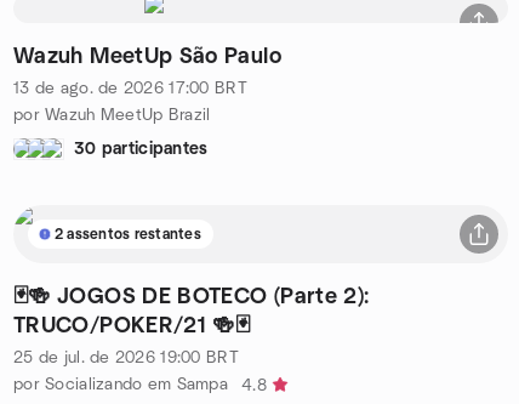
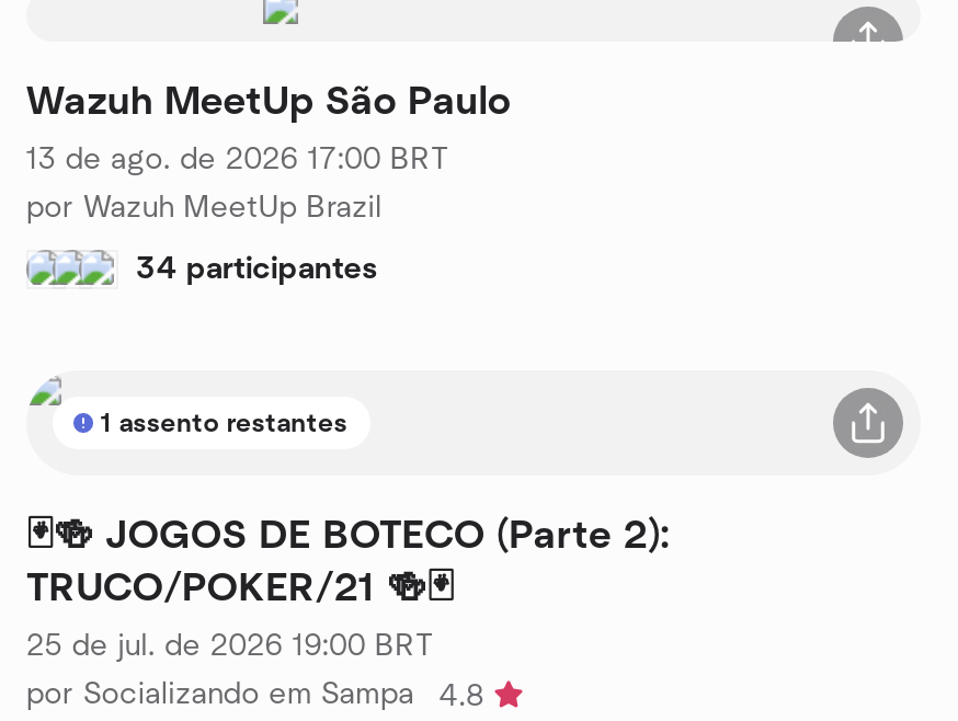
- 30 participantes
+ 34 participantes

- 2 assentos restantes
+ 1 assento restantes
